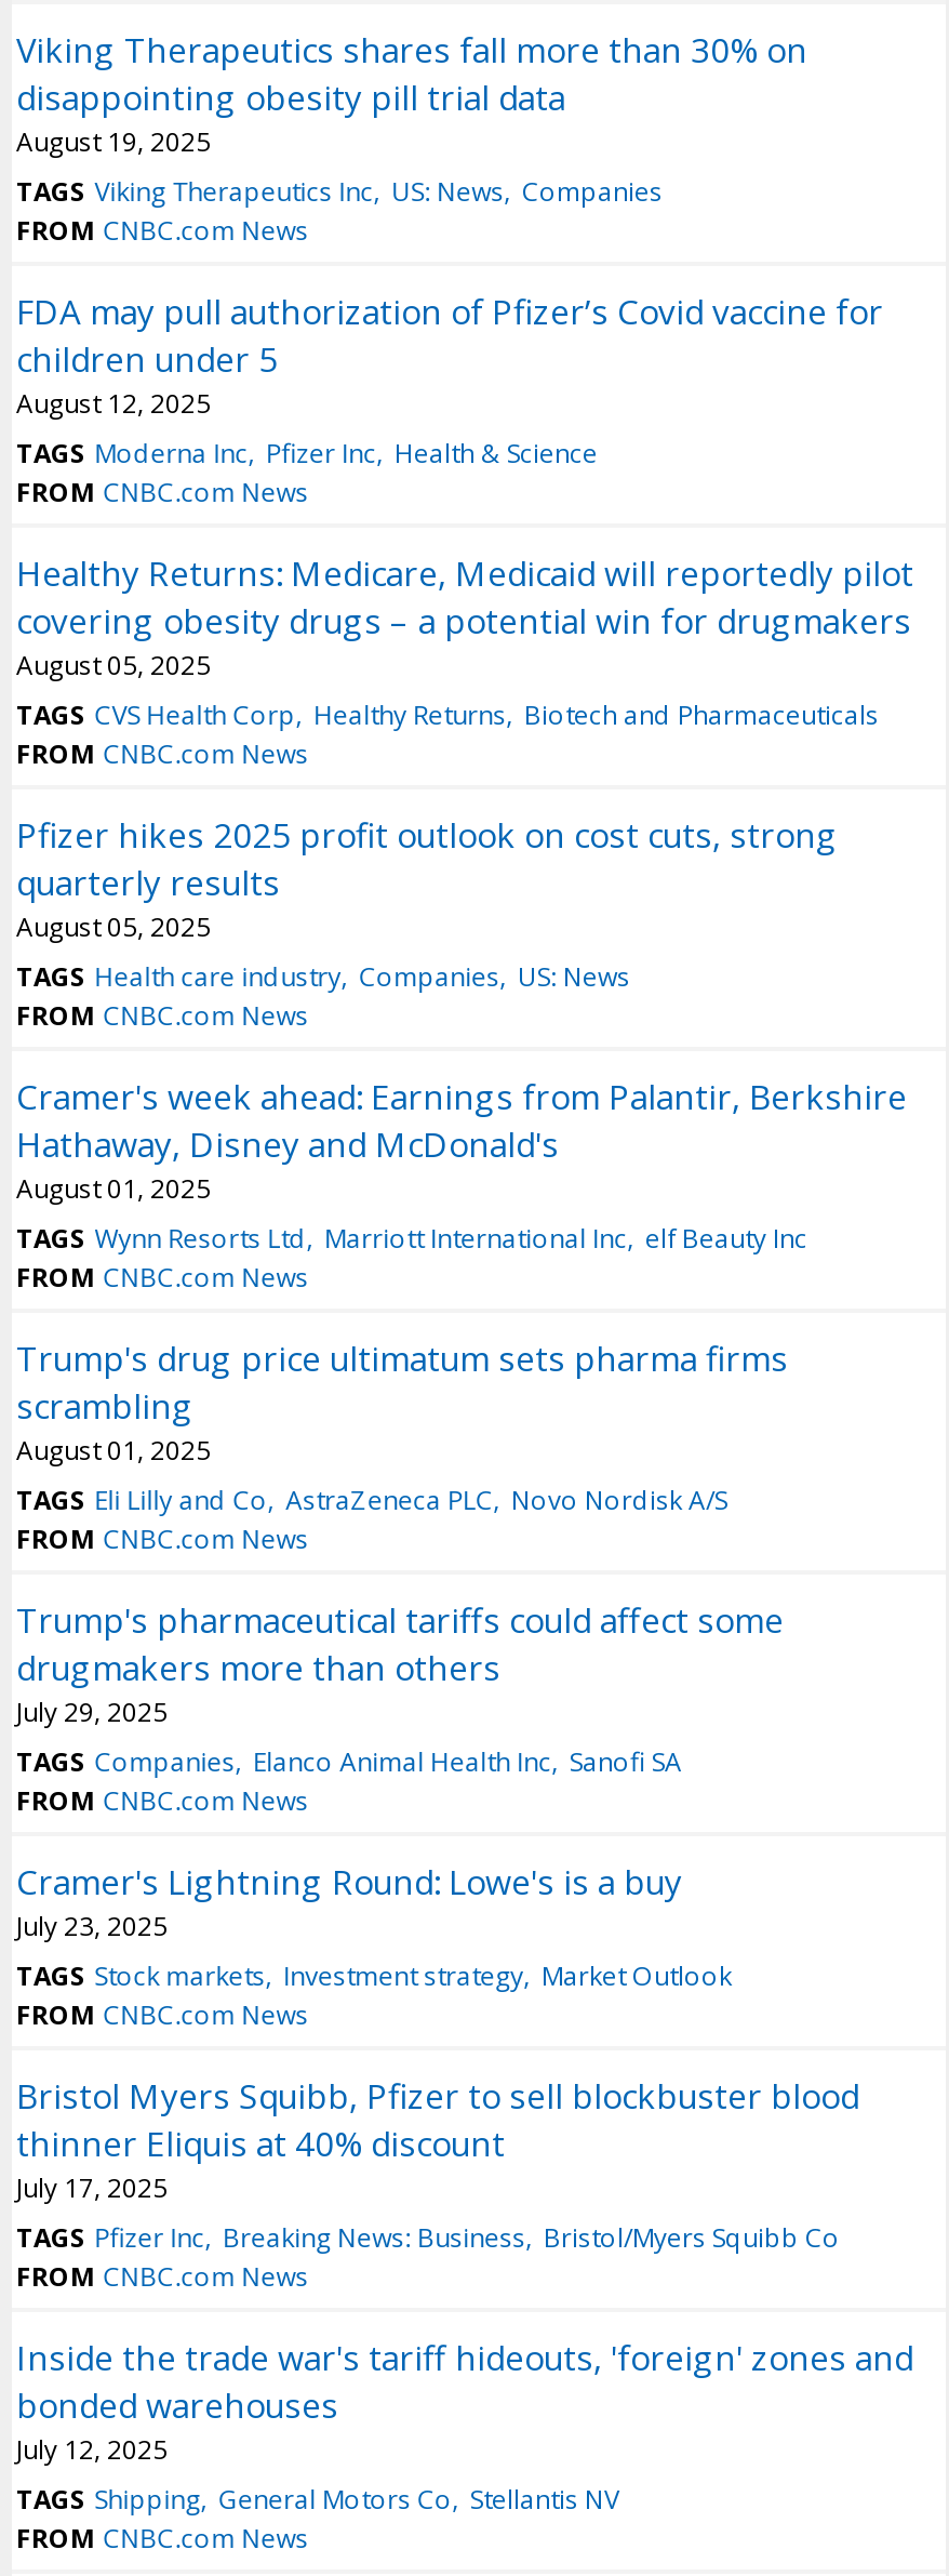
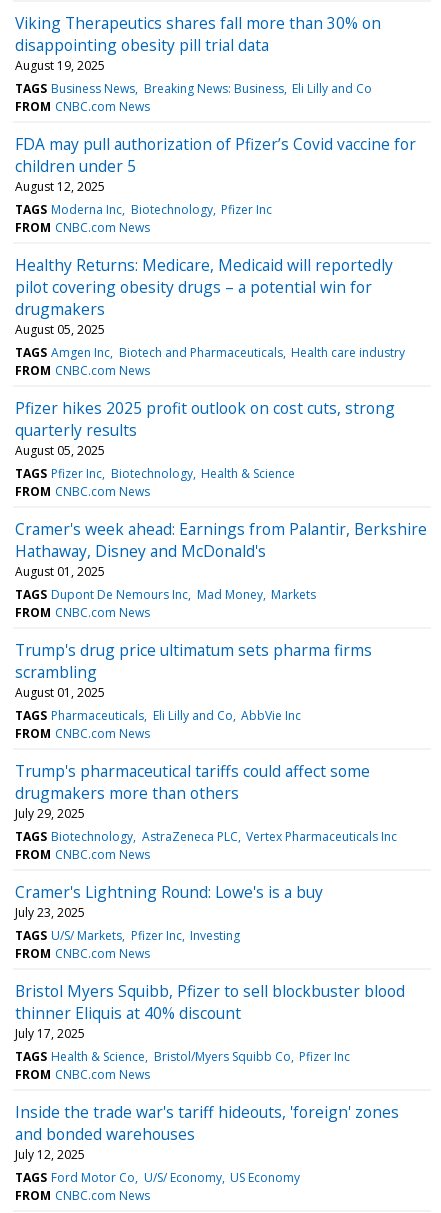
- TAGS Viking Therapeutics Inc US: News Companies
+ TAGS Business News Breaking News: Business Eli Lilly and Co

- TAGS Moderna Inc Pfizer Inc Health & Science
+ TAGS Moderna Inc Biotechnology Pfizer Inc

- TAGS CVS Health Corp Healthy Returns Biotech and Pharmaceuticals
+ TAGS Amgen Inc Biotech and Pharmaceuticals Health care industry

- TAGS Health care industry Companies US: News
+ TAGS Pfizer Inc Biotechnology Health & Science

- TAGS Wynn Resorts Ltd Marriott International Inc elf Beauty Inc
+ TAGS Dupont De Nemours Inc Mad Money Markets

- TAGS Eli Lilly and Co AstraZeneca PLC Novo Nordisk A/S
+ TAGS Pharmaceuticals Eli Lilly and Co AbbVie Inc

- TAGS Companies Elanco Animal Health Inc Sanofi SA
+ TAGS Biotechnology AstraZeneca PLC Vertex Pharmaceuticals Inc

- TAGS Stock markets Investment strategy Market Outlook
+ TAGS U/S/ Markets Pfizer Inc Investing

- TAGS Pfizer Inc Breaking News: Business Bristol/Myers Squibb Co
+ TAGS Health & Science Bristol/Myers Squibb Co Pfizer Inc

- TAGS Shipping General Motors Co Stellantis NV
+ TAGS Ford Motor Co U/S/ Economy US Economy
